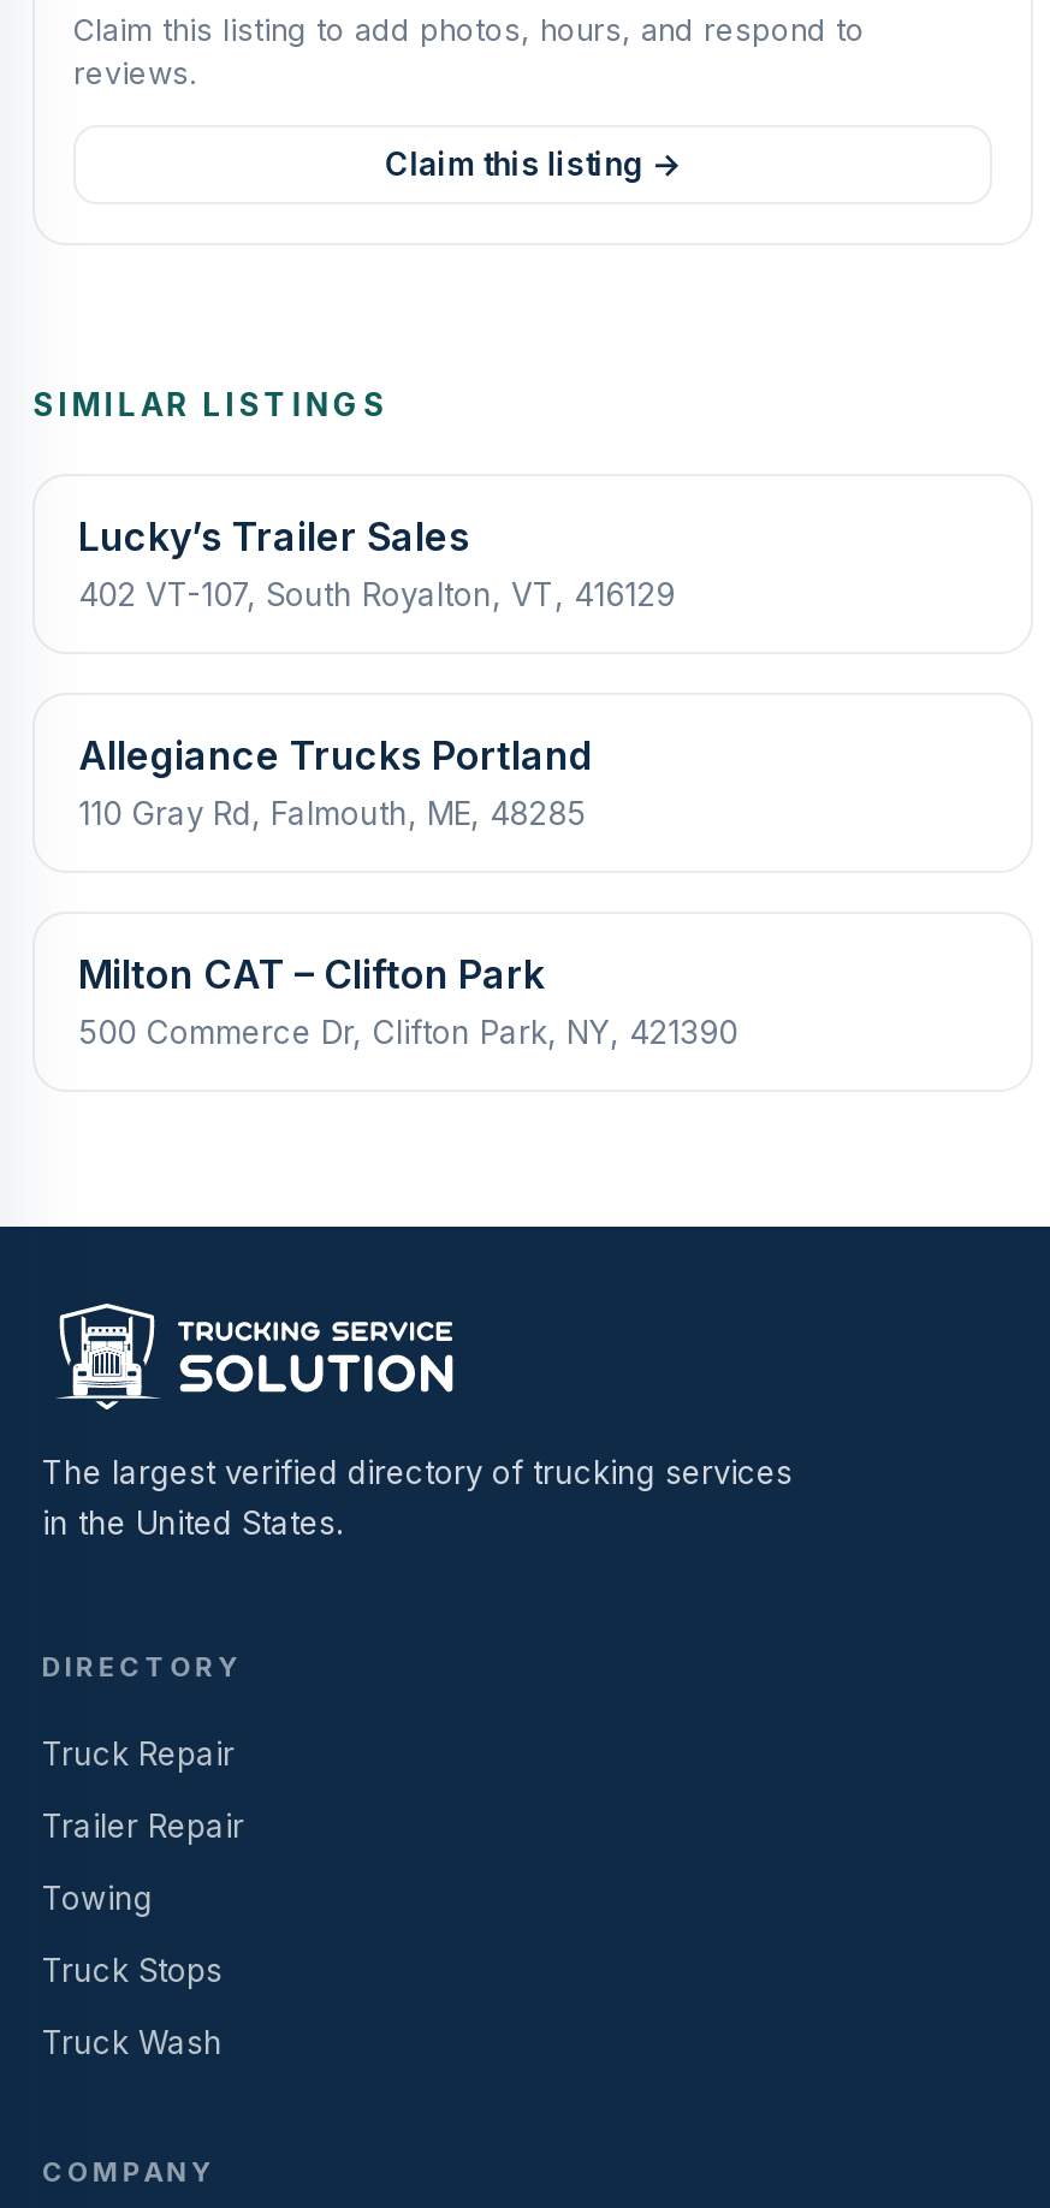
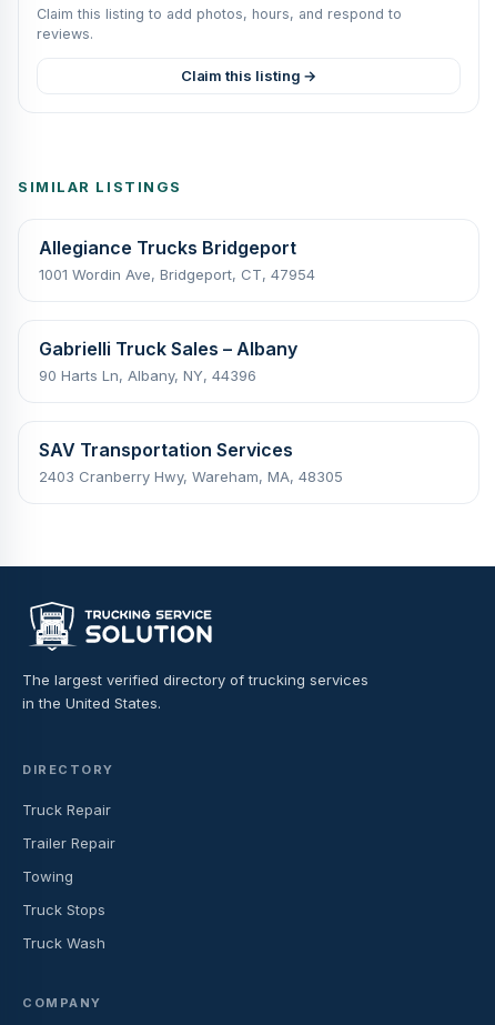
- Lucky’s Trailer Sales
- 402 VT-107, South Royalton, VT, 416129
+ Allegiance Trucks Bridgeport
+ 1001 Wordin Ave, Bridgeport, CT, 47954

- Allegiance Trucks Portland
- 110 Gray Rd, Falmouth, ME, 48285
+ Gabrielli Truck Sales – Albany
+ 90 Harts Ln, Albany, NY, 44396

- Milton CAT – Clifton Park
- 500 Commerce Dr, Clifton Park, NY, 421390
+ SAV Transportation Services
+ 2403 Cranberry Hwy, Wareham, MA, 48305
